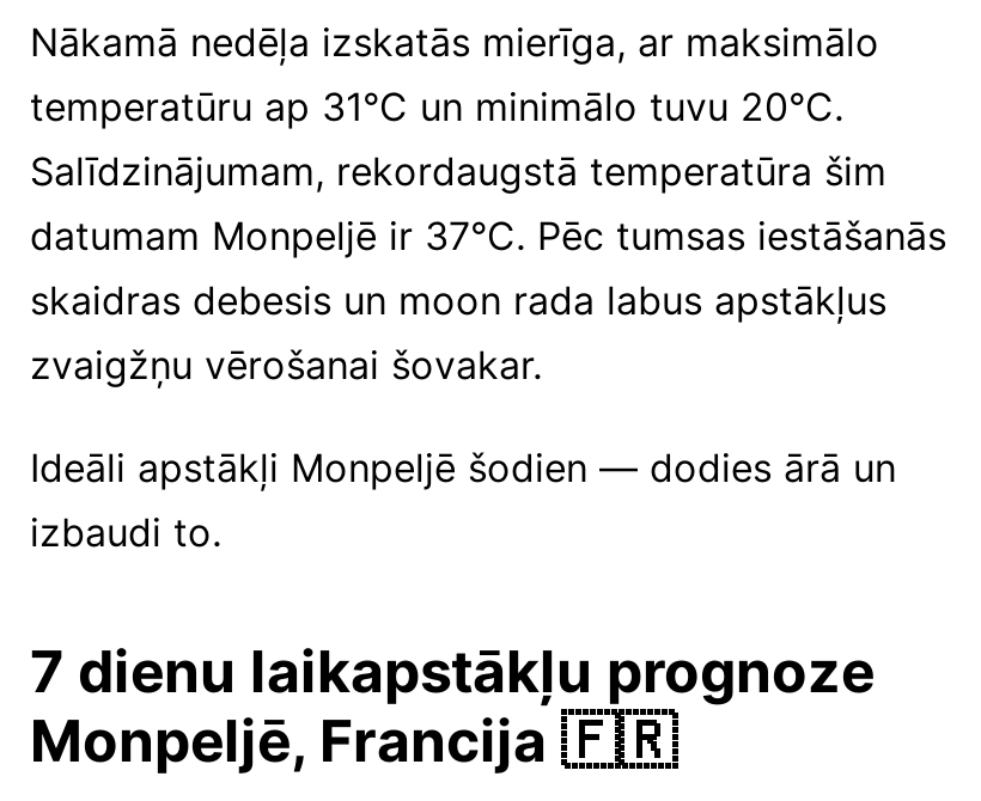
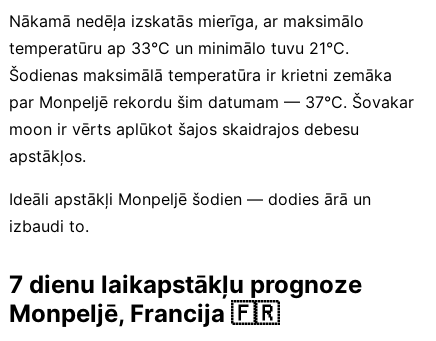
- temperatūru ap 31°C un minimālo tuvu 20°C.
- Salīdzinājumam, rekordaugstā temperatūra šim
- datumam Monpeljē ir 37°C. Pēc tumsas iestāšanās
- skaidras debesis un moon rada labus apstākļus
- zvaigžņu vērošanai šovakar.
+ temperatūru ap 33°C un minimālo tuvu 21°C.
+ Šodienas maksimālā temperatūra ir krietni zemāka
+ par Monpeljē rekordu šim datumam — 37°C. Šovakar
+ moon ir vērts aplūkot šajos skaidrajos debesu
+ apstākļos.
